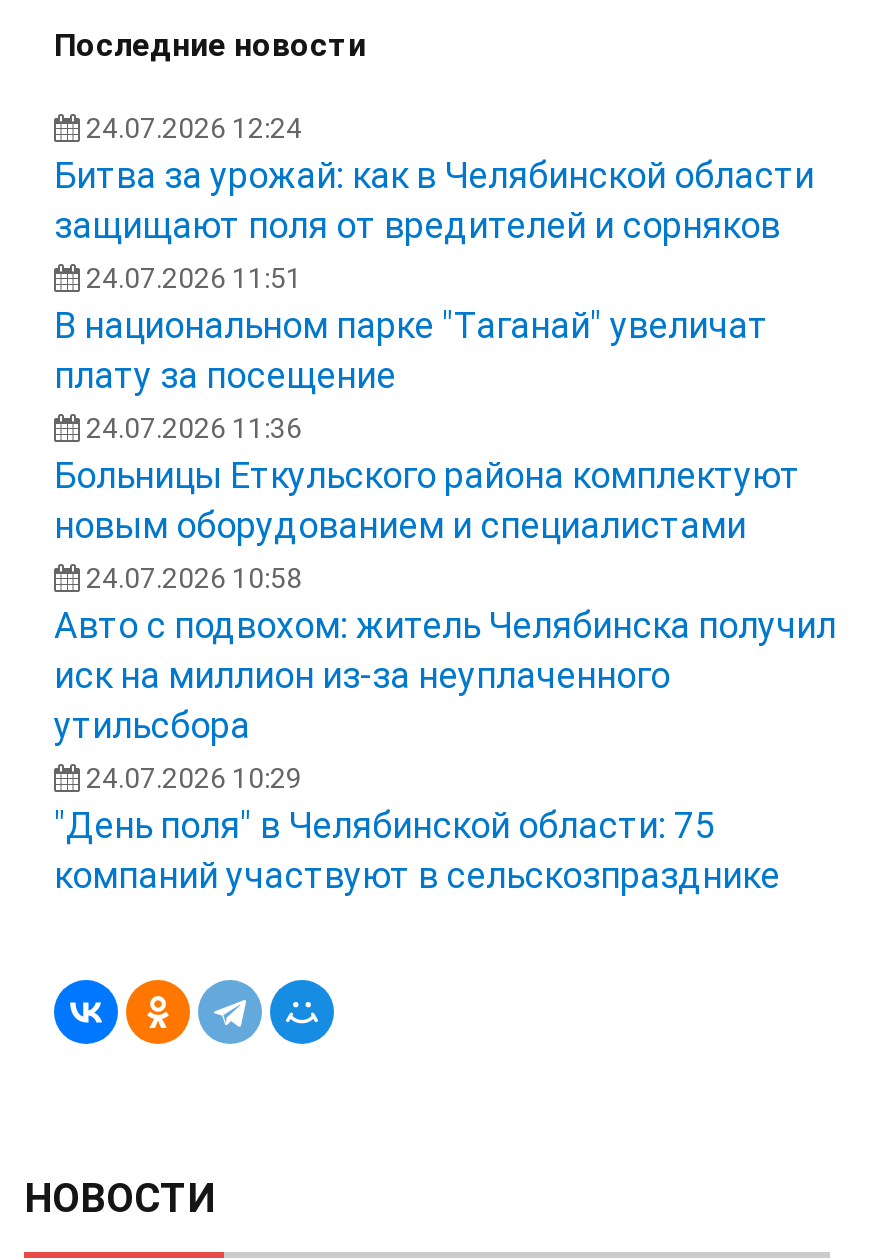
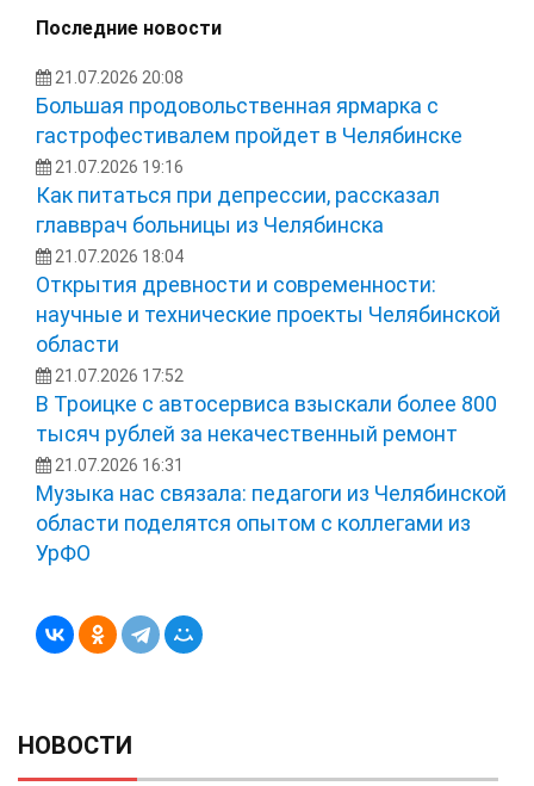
- 24.07.2026 12:24
- Битва за урожай: как в Челябинской области
- защищают поля от вредителей и сорняков
- 24.07.2026 11:51
- В национальном парке "Таганай" увеличат
- плату за посещение
- 24.07.2026 11:36
- Больницы Еткульского района комплектуют
- новым оборудованием и специалистами
- 24.07.2026 10:58
- Авто с подвохом: житель Челябинска получил
- иск на миллион из‑за неуплаченного
- утильсбора
- 24.07.2026 10:29
- "День поля" в Челябинской области: 75
- компаний участвуют в сельскозпразднике
+ 21.07.2026 20:08
+ Большая продовольственная ярмарка с
+ гастрофестивалем пройдет в Челябинске
+ 21.07.2026 19:16
+ Как питаться при депрессии, рассказал
+ главврач больницы из Челябинска
+ 21.07.2026 18:04
+ Открытия древности и современности:
+ научные и технические проекты Челябинской
+ области
+ 21.07.2026 17:52
+ В Троицке с автосервиса взыскали более 800
+ тысяч рублей за некачественный ремонт
+ 21.07.2026 16:31
+ Музыка нас связала: педагоги из Челябинской
+ области поделятся опытом с коллегами из
+ УрФО
